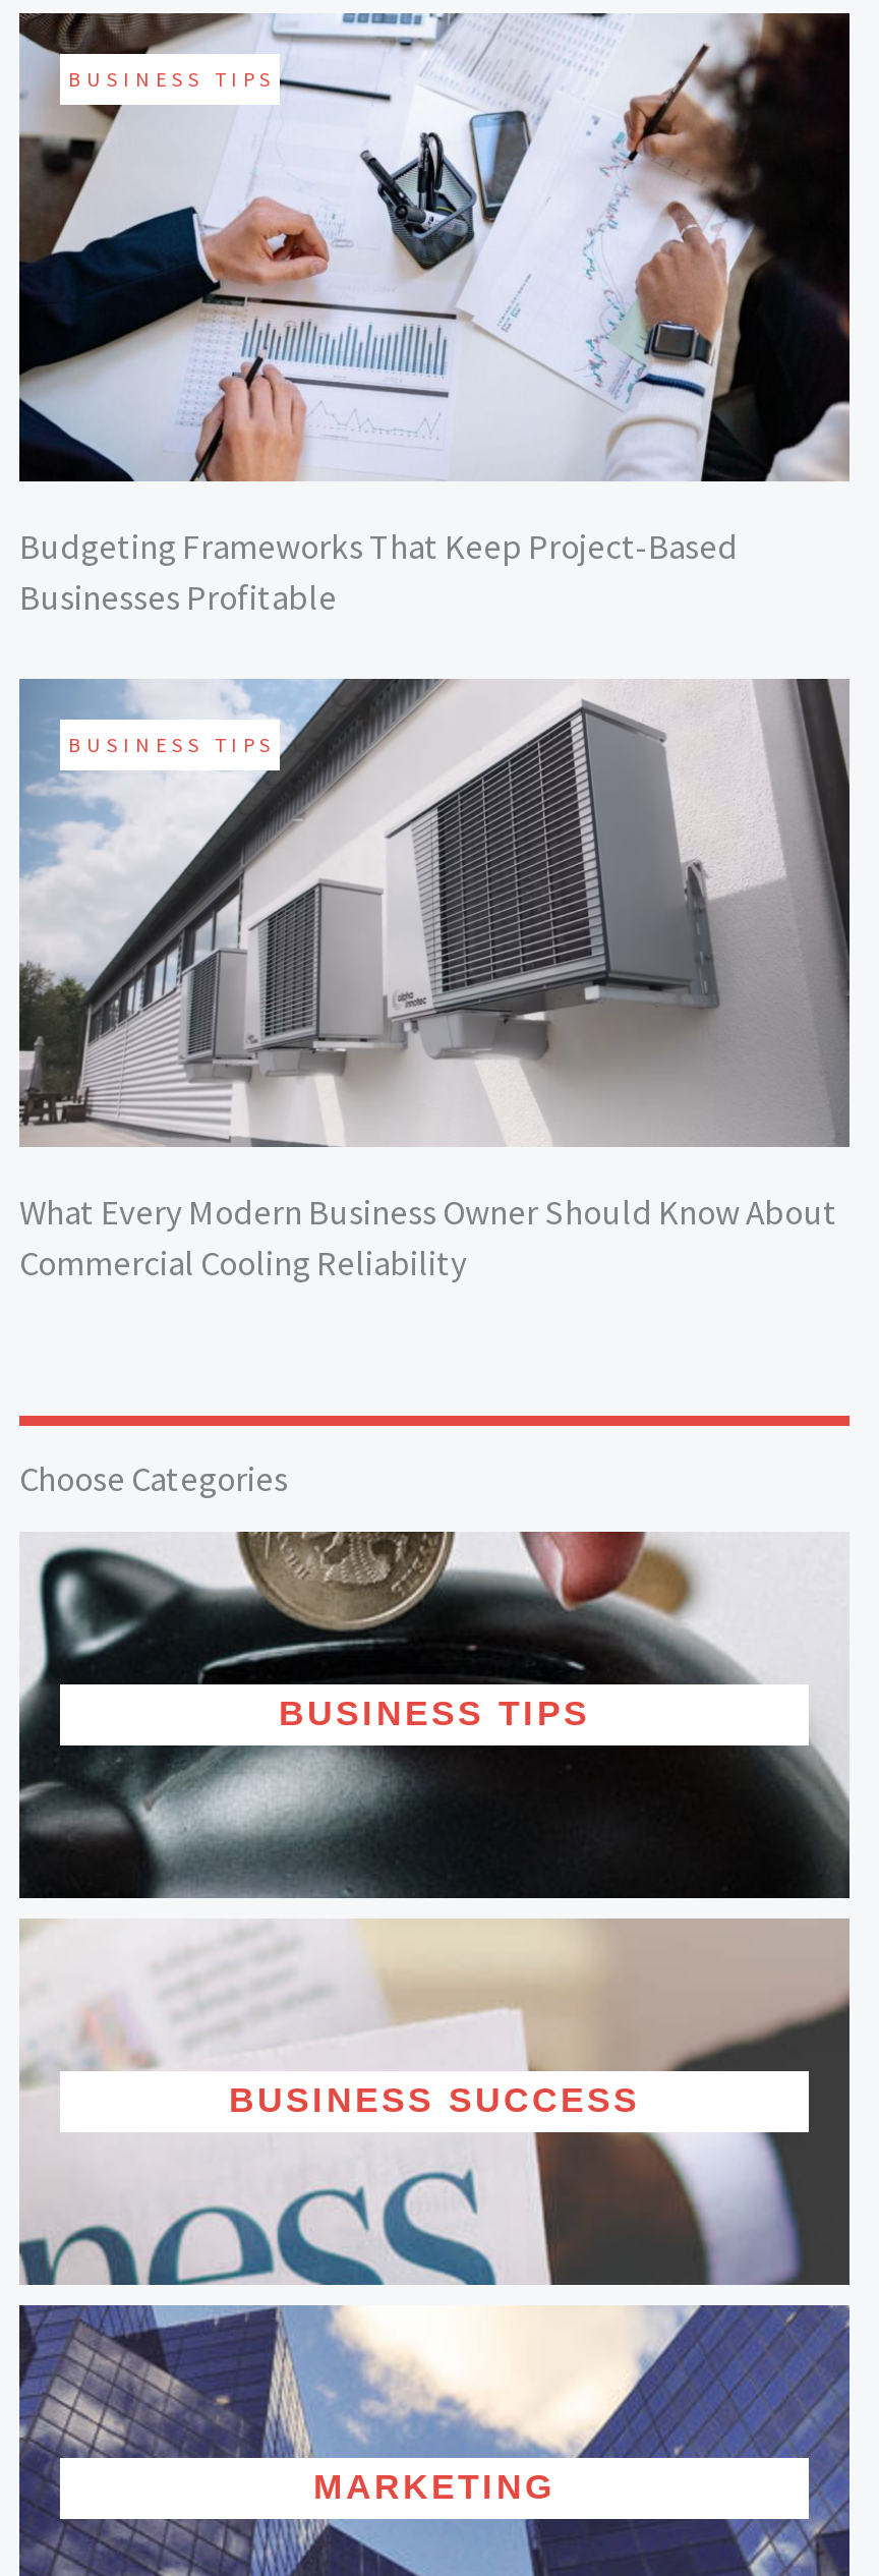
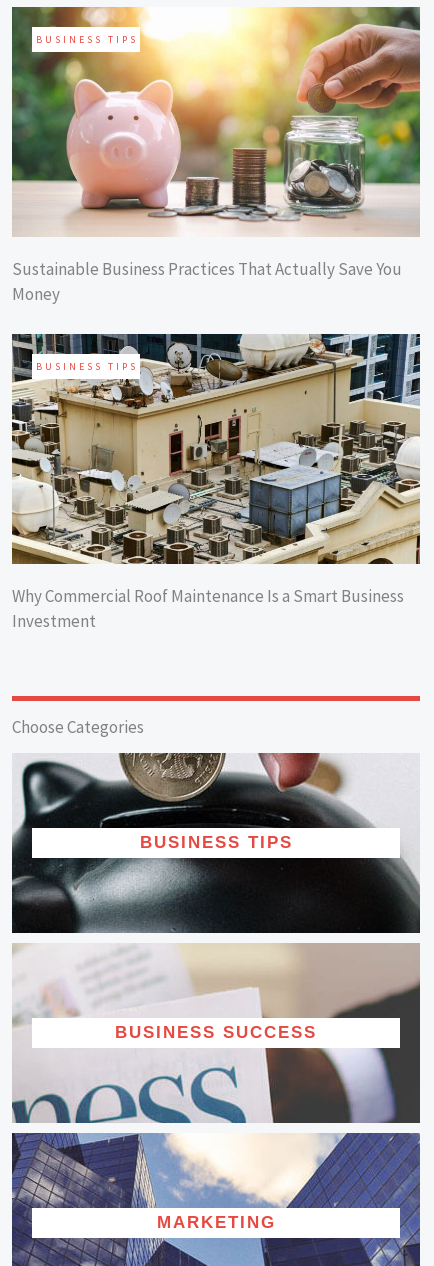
- [image]
- Budgeting Frameworks That Keep Project-Based
- Businesses Profitable
+ [image]
+ Sustainable Business Practices That Actually Save You
+ Money

- [image]
- What Every Modern Business Owner Should Know About
- Commercial Cooling Reliability
+ [image]
+ Why Commercial Roof Maintenance Is a Smart Business
+ Investment
